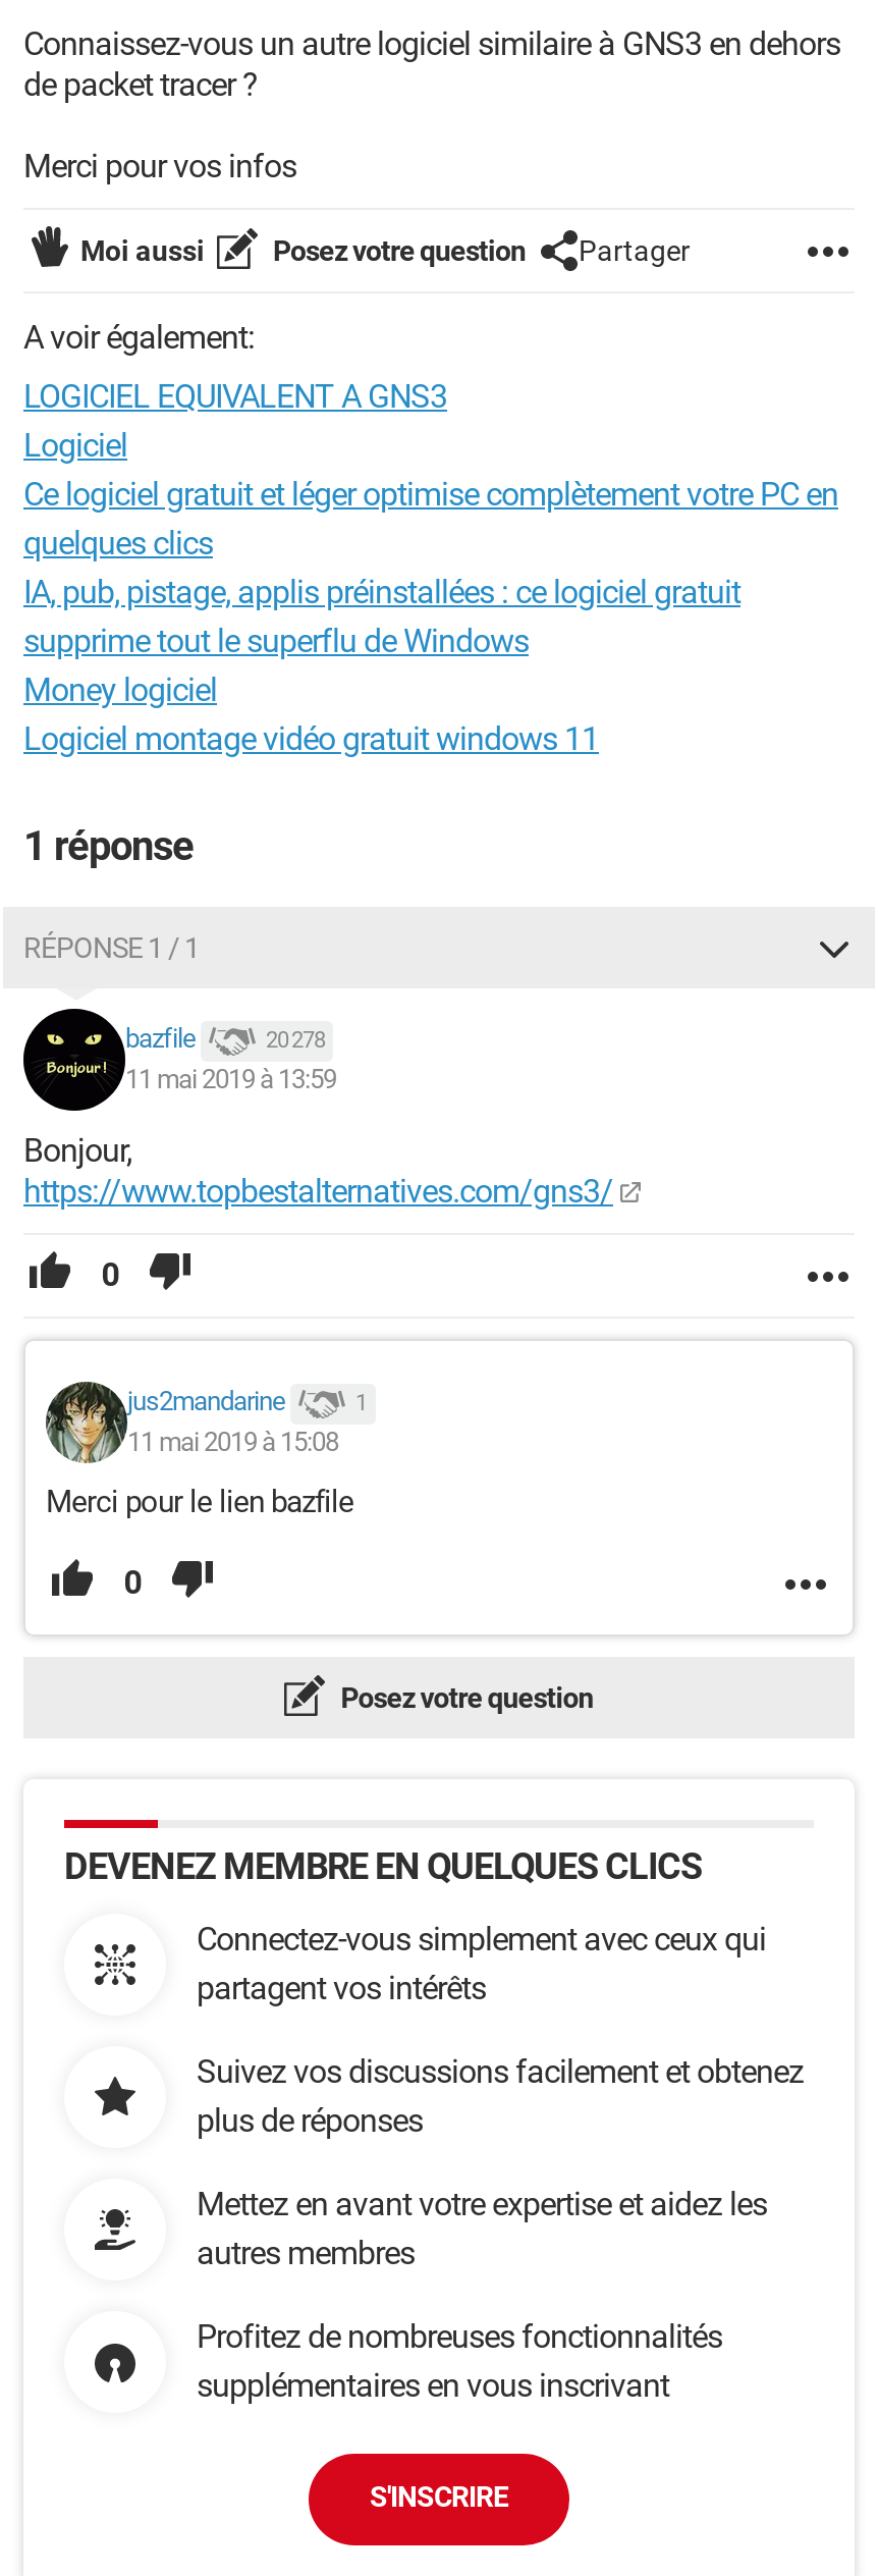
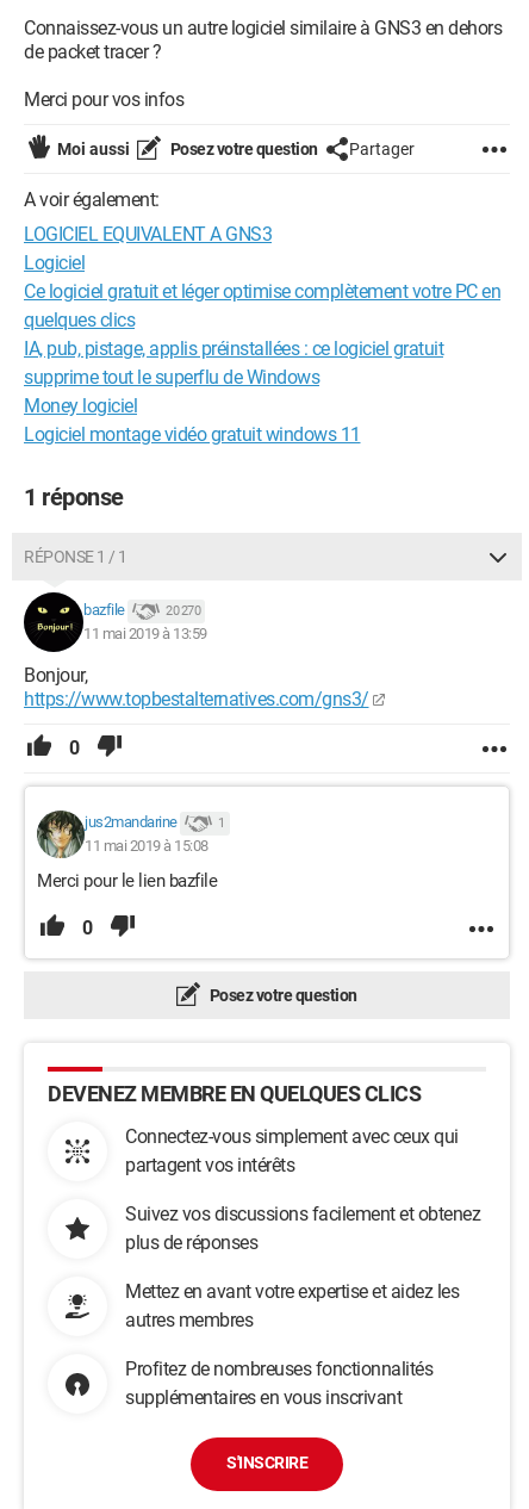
- 20 278
+ 20 270
